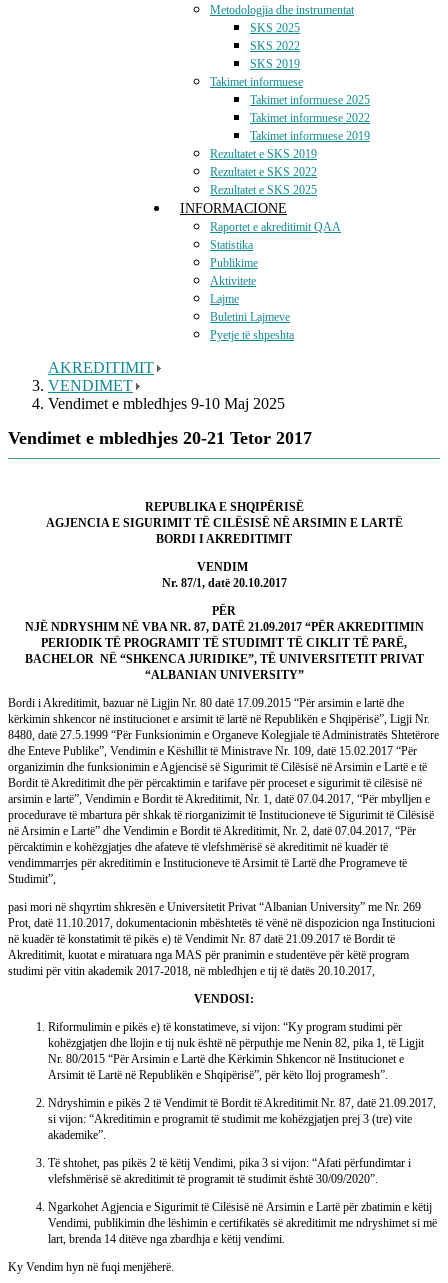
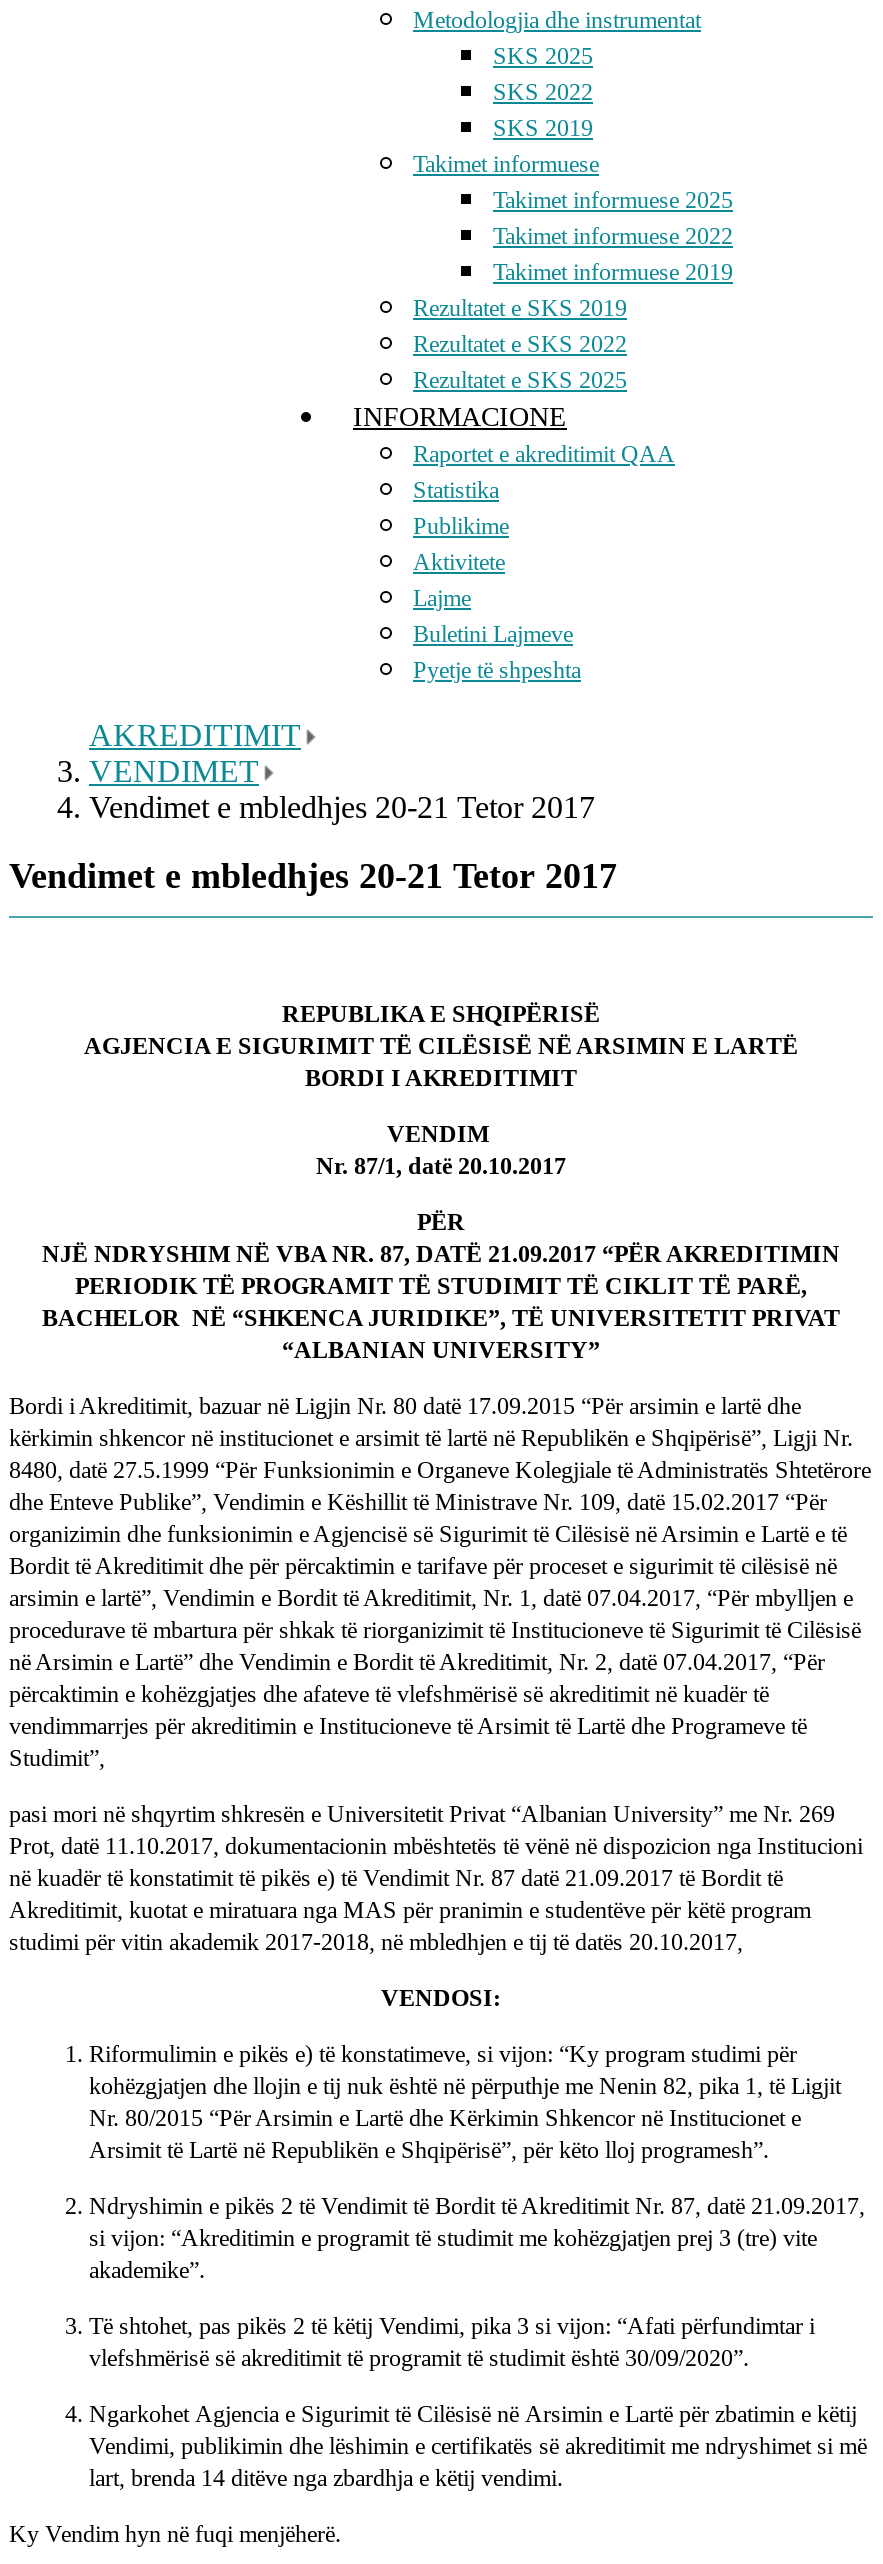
- Vendimet e mbledhjes 9-10 Maj 2025
+ Vendimet e mbledhjes 20-21 Tetor 2017
